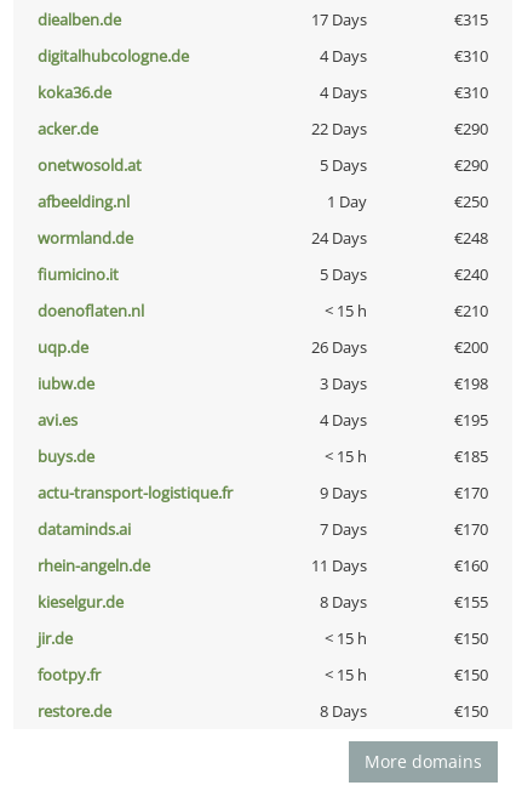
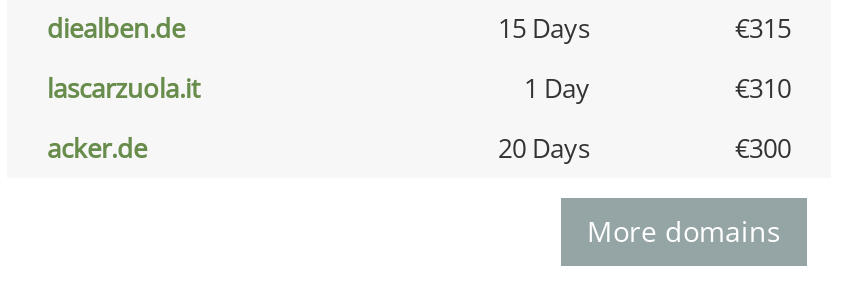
- 17 Days
+ 15 Days

- digitalhubcologne.de
- 4 Days
- €310
- koka36.de
- 4 Days
+ lascarzuola.it
+ 1 Day

- 22 Days
- €290
- onetwosold.at
- 5 Days
- €290
- afbeelding.nl
- 1 Day
- €250
- wormland.de
- 24 Days
- €248
- fiumicino.it
- 5 Days
- €240
- doenoflaten.nl
- < 15 h
- €210
- uqp.de
- 26 Days
- €200
- iubw.de
- 3 Days
- €198
- avi.es
- 4 Days
- €195
- buys.de
- < 15 h
- €185
- actu-transport-logistique.fr
- 9 Days
- €170
- dataminds.ai
- 7 Days
- €170
- rhein-angeln.de
- 11 Days
- €160
- kieselgur.de
- 8 Days
- €155
- jir.de
- < 15 h
- €150
- footpy.fr
- < 15 h
- €150
- restore.de
- 8 Days
- €150
+ 20 Days
+ €300
